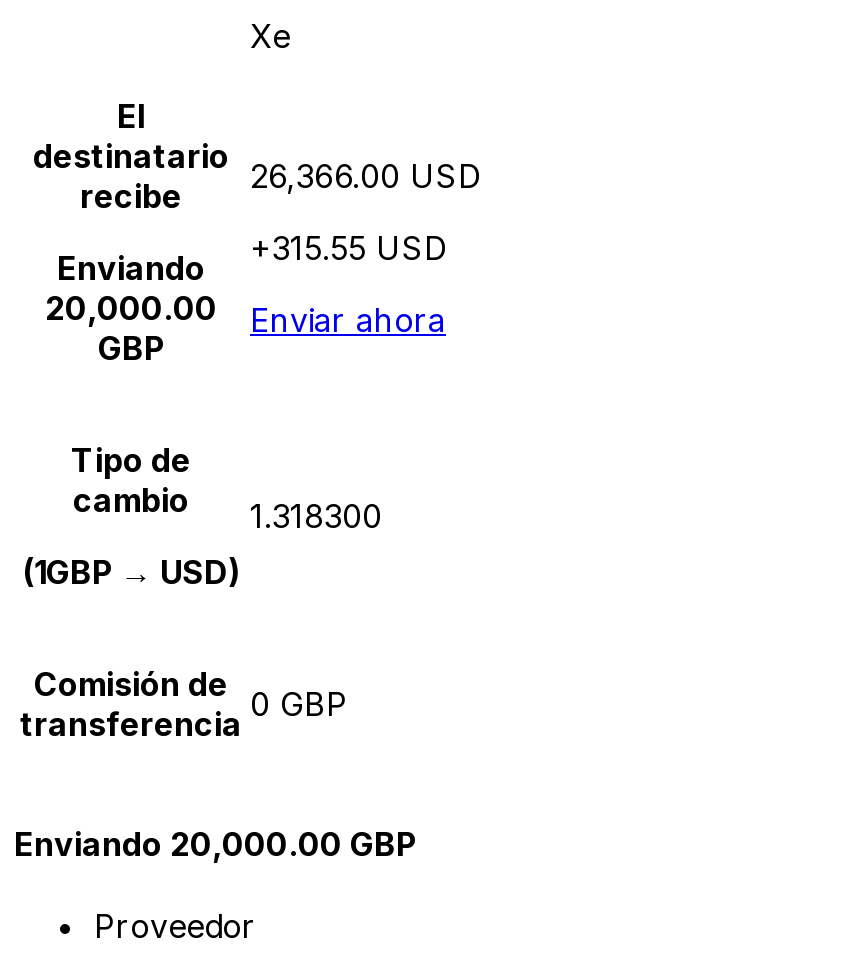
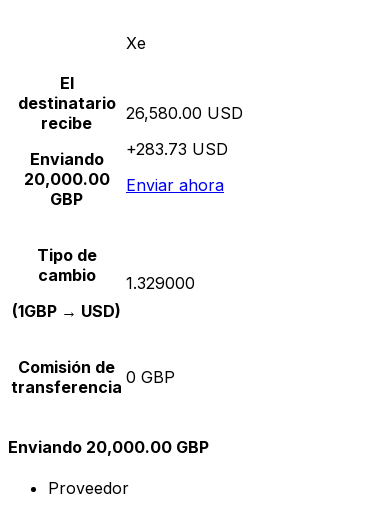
- destinatario recibe 26,366.00 USD
+ destinatario recibe 26,580.00 USD

- Enviando +315.55 USD
+ Enviando +283.73 USD

- cambio 1.318300
+ cambio 1.329000
